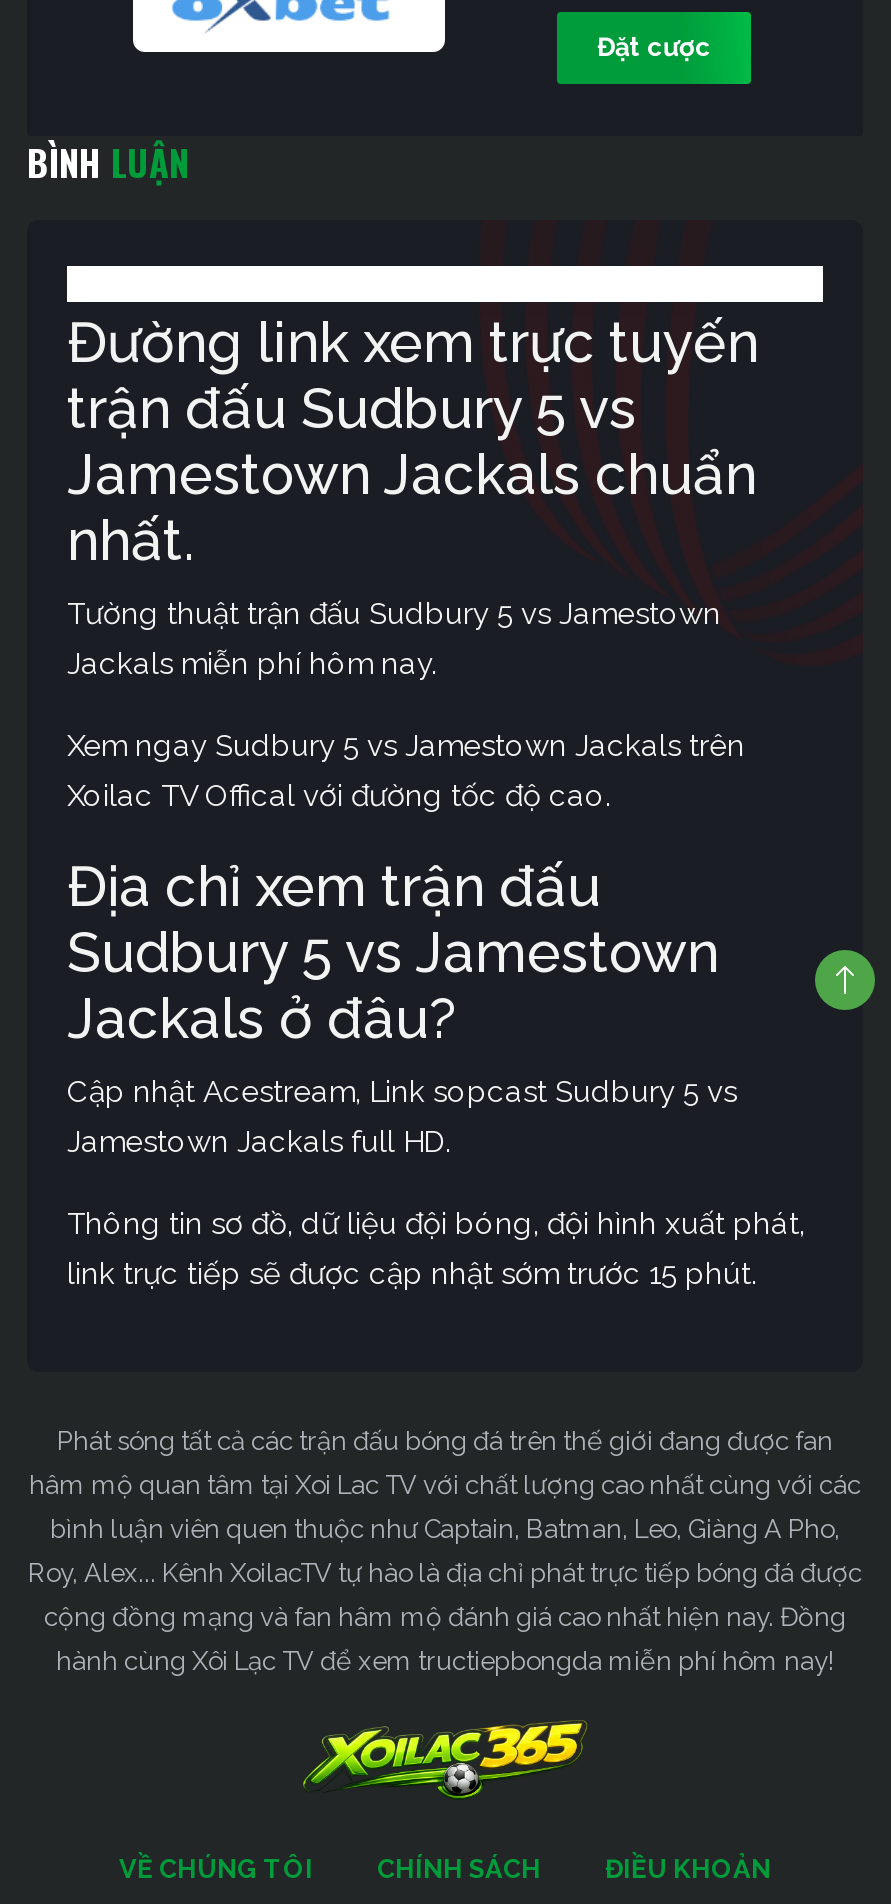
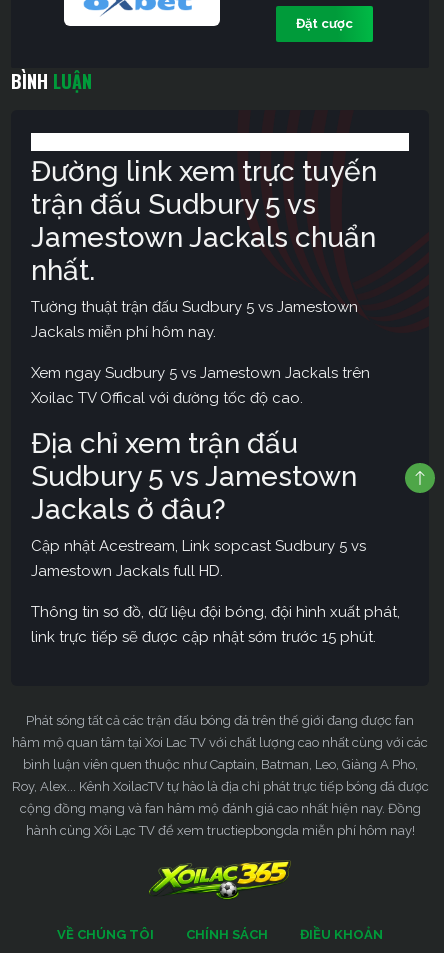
- [image]
+ [image]
